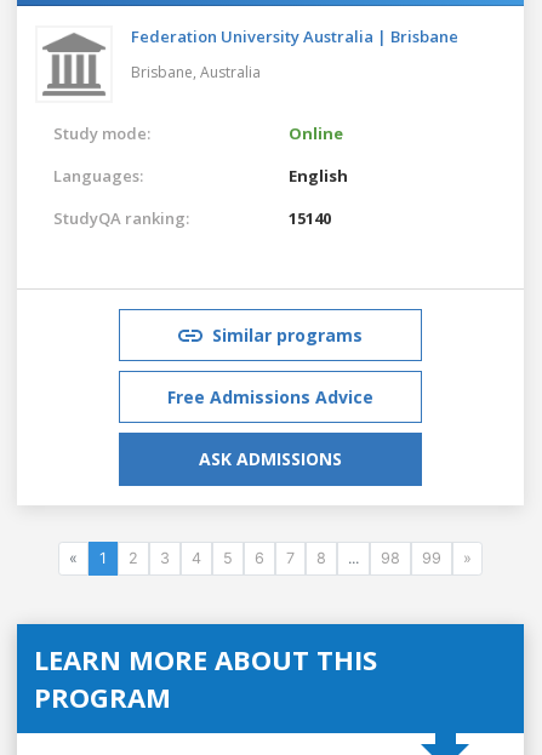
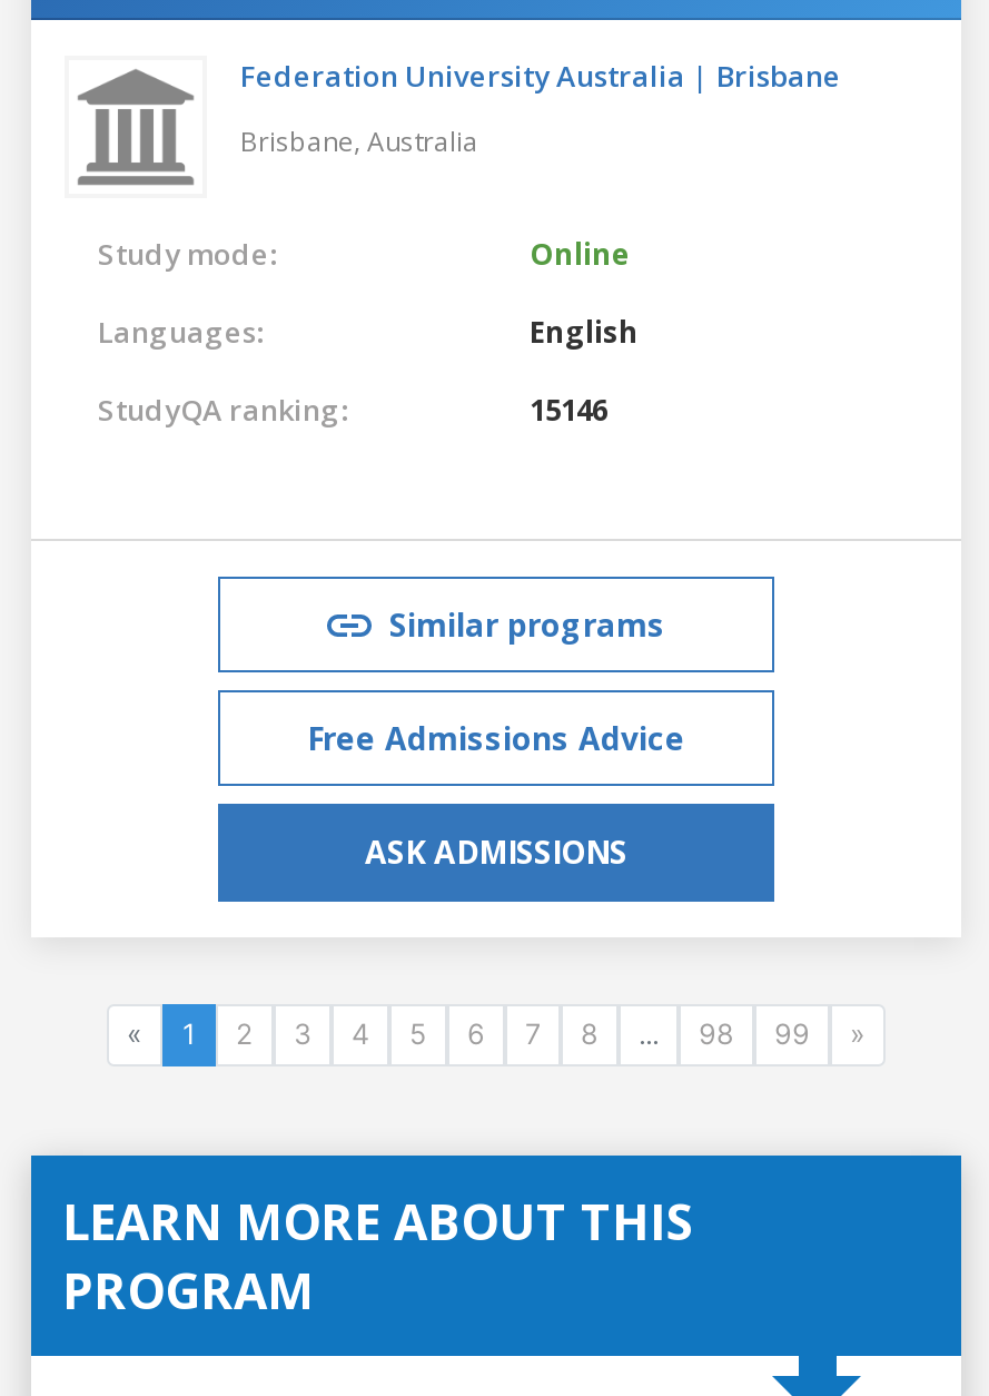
- 15140
+ 15146
